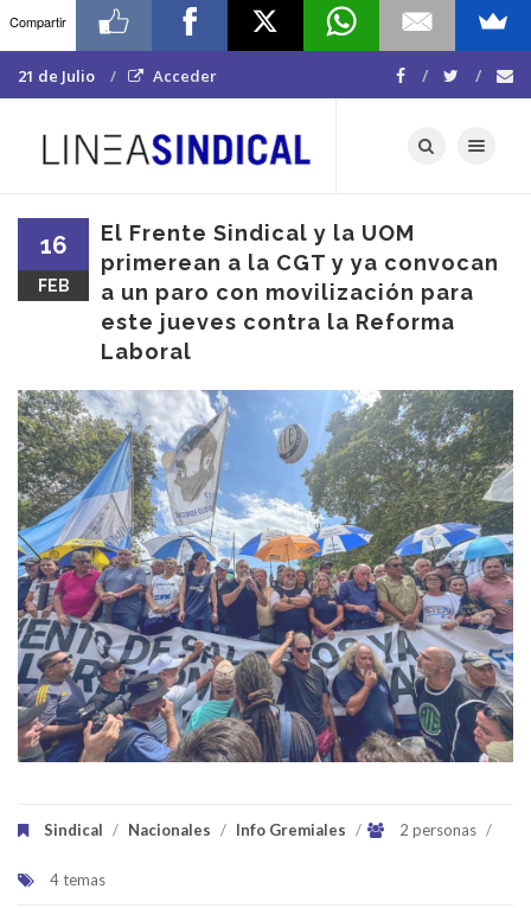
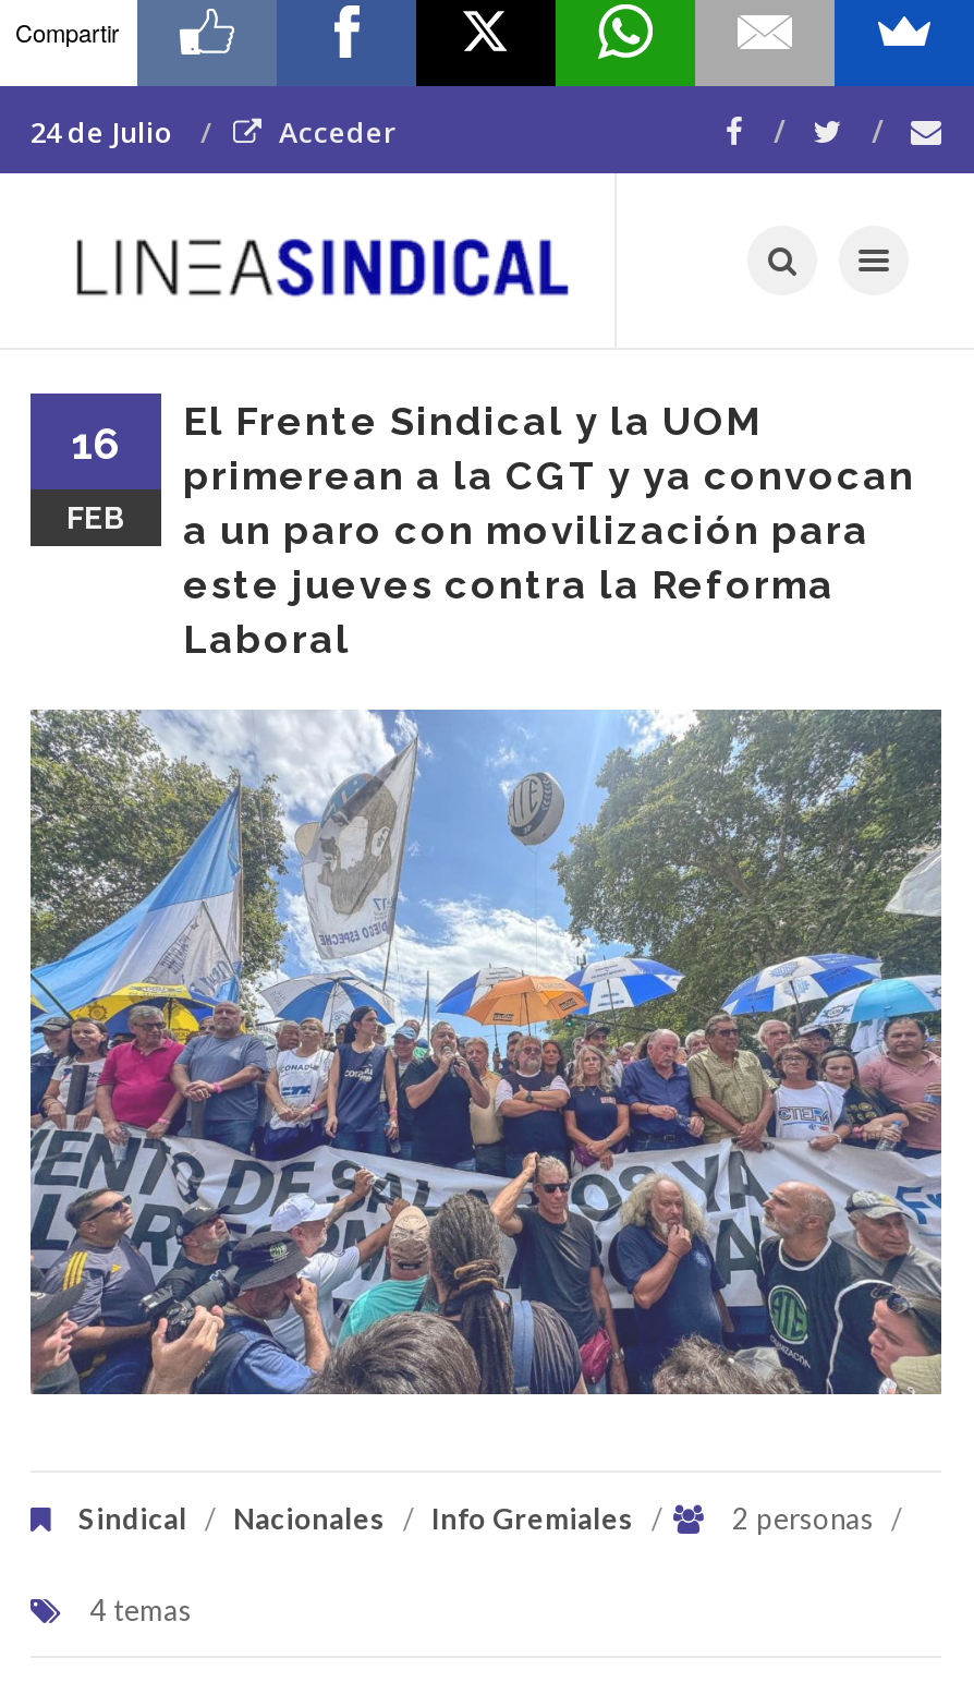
- 21 de Julio
+ 24 de Julio
